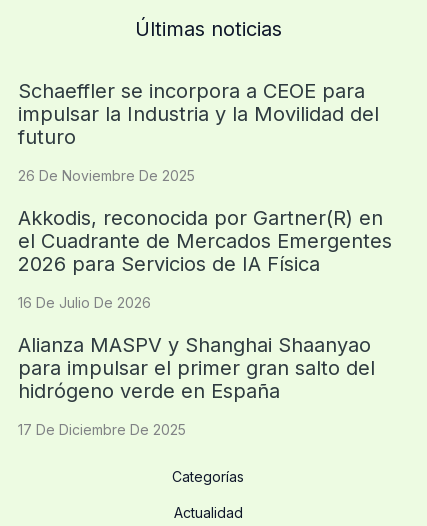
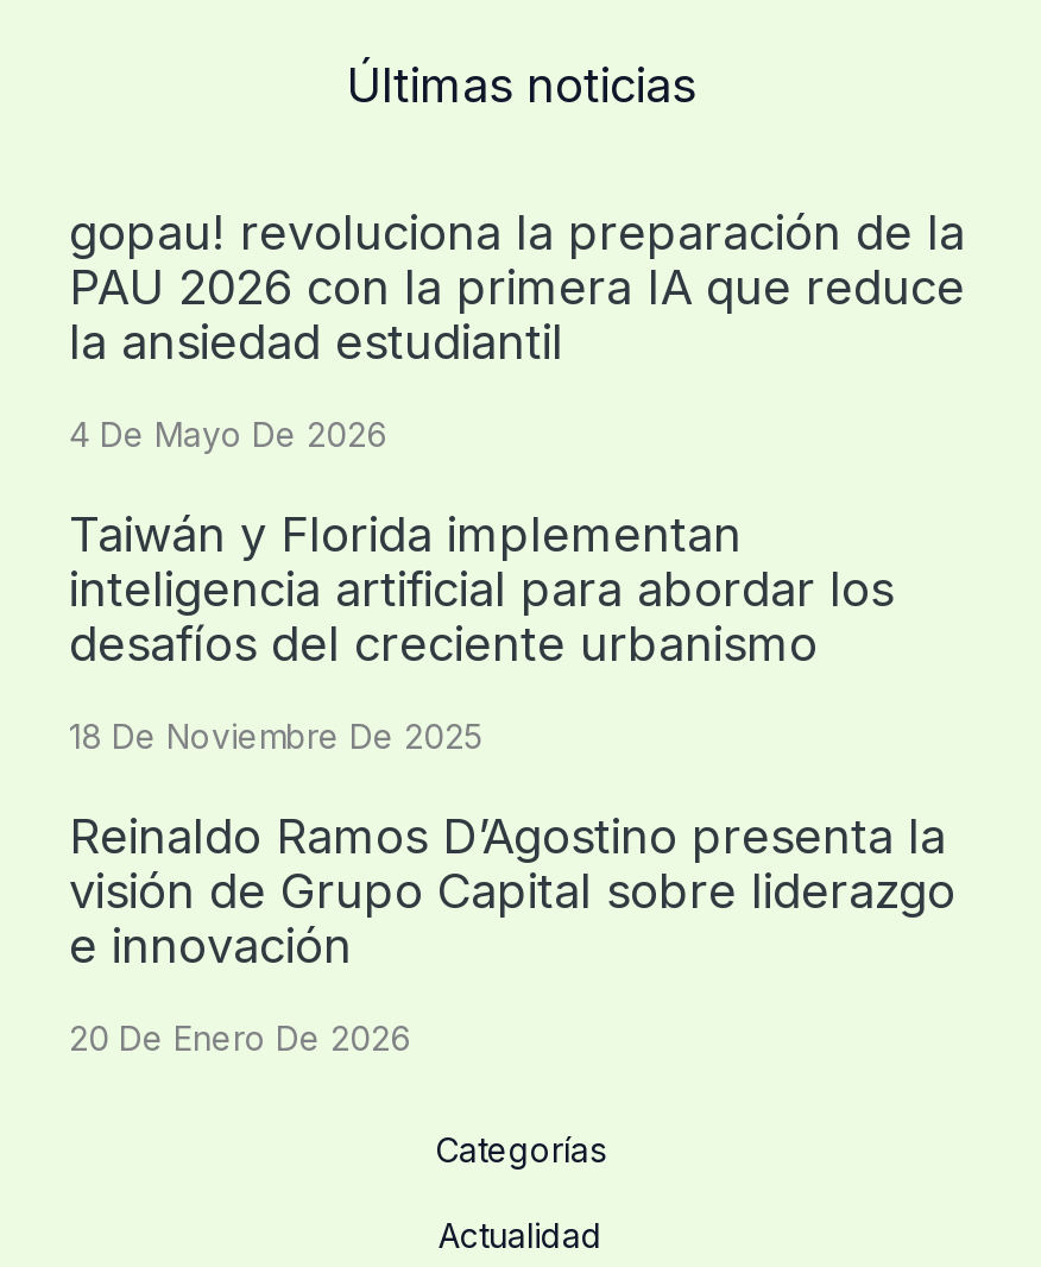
- Schaeffler se incorpora a CEOE para
- impulsar la Industria y la Movilidad del
- futuro
+ gopau! revoluciona la preparación de la
+ PAU 2026 con la primera IA que reduce
+ la ansiedad estudiantil

- 26 De Noviembre De 2025
+ 4 De Mayo De 2026

- Akkodis, reconocida por Gartner(R) en
- el Cuadrante de Mercados Emergentes
- 2026 para Servicios de IA Física
+ Taiwán y Florida implementan
+ inteligencia artificial para abordar los
+ desafíos del creciente urbanismo

- 16 De Julio De 2026
+ 18 De Noviembre De 2025

- Alianza MASPV y Shanghai Shaanyao
- para impulsar el primer gran salto del
- hidrógeno verde en España
+ Reinaldo Ramos D’Agostino presenta la
+ visión de Grupo Capital sobre liderazgo
+ e innovación

- 17 De Diciembre De 2025
+ 20 De Enero De 2026
